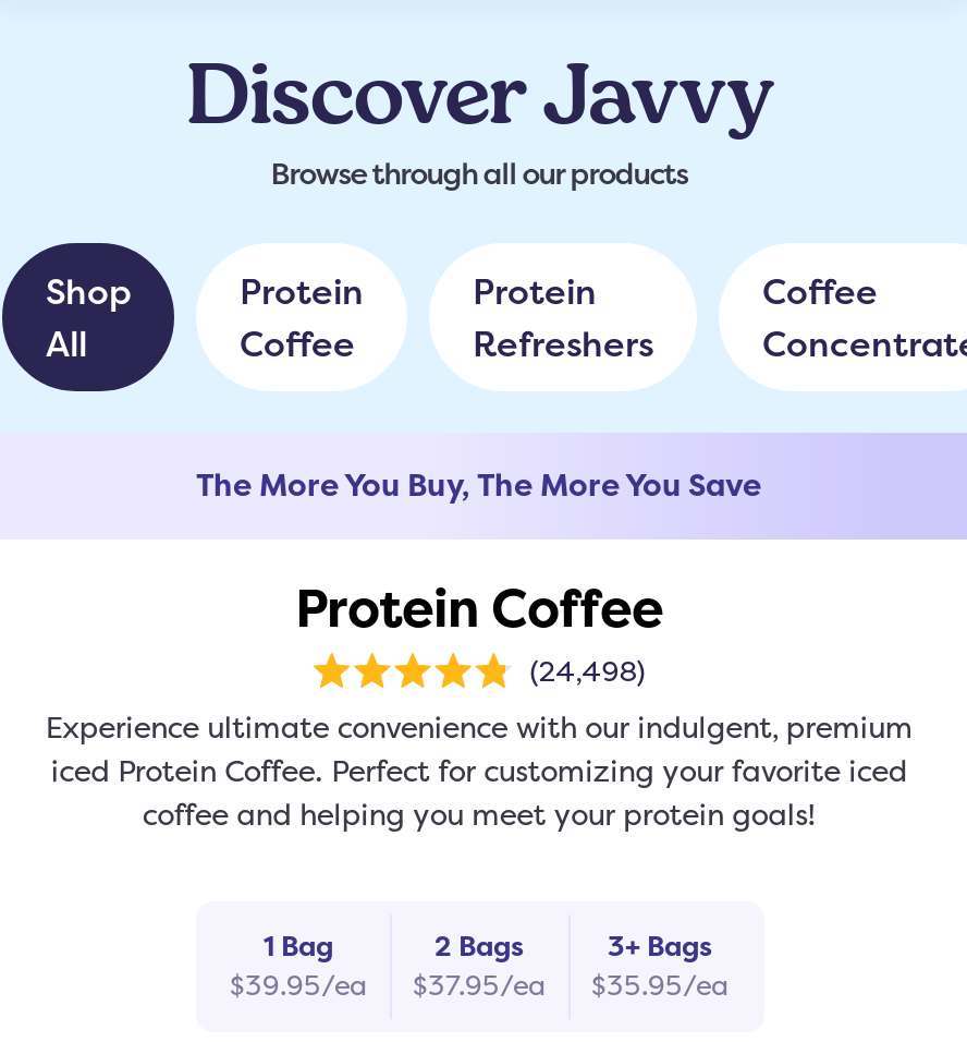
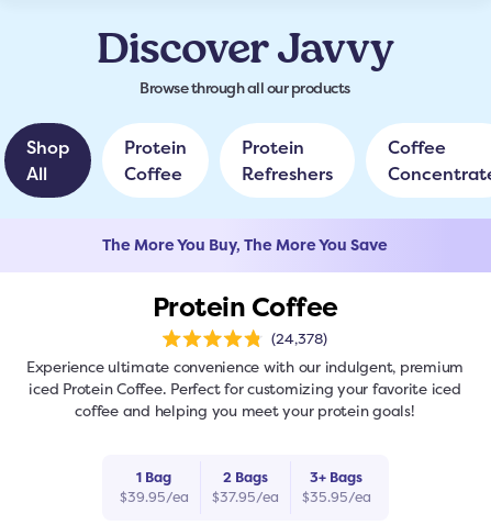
- 24,498
+ 24,378
